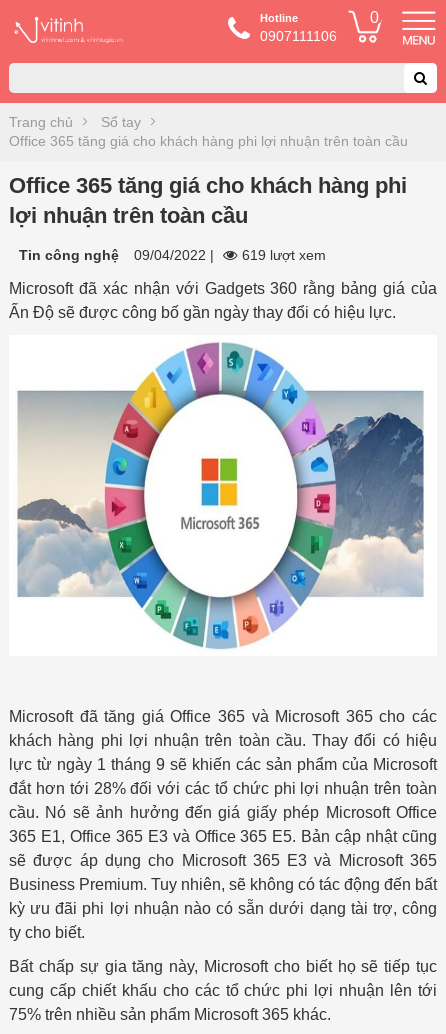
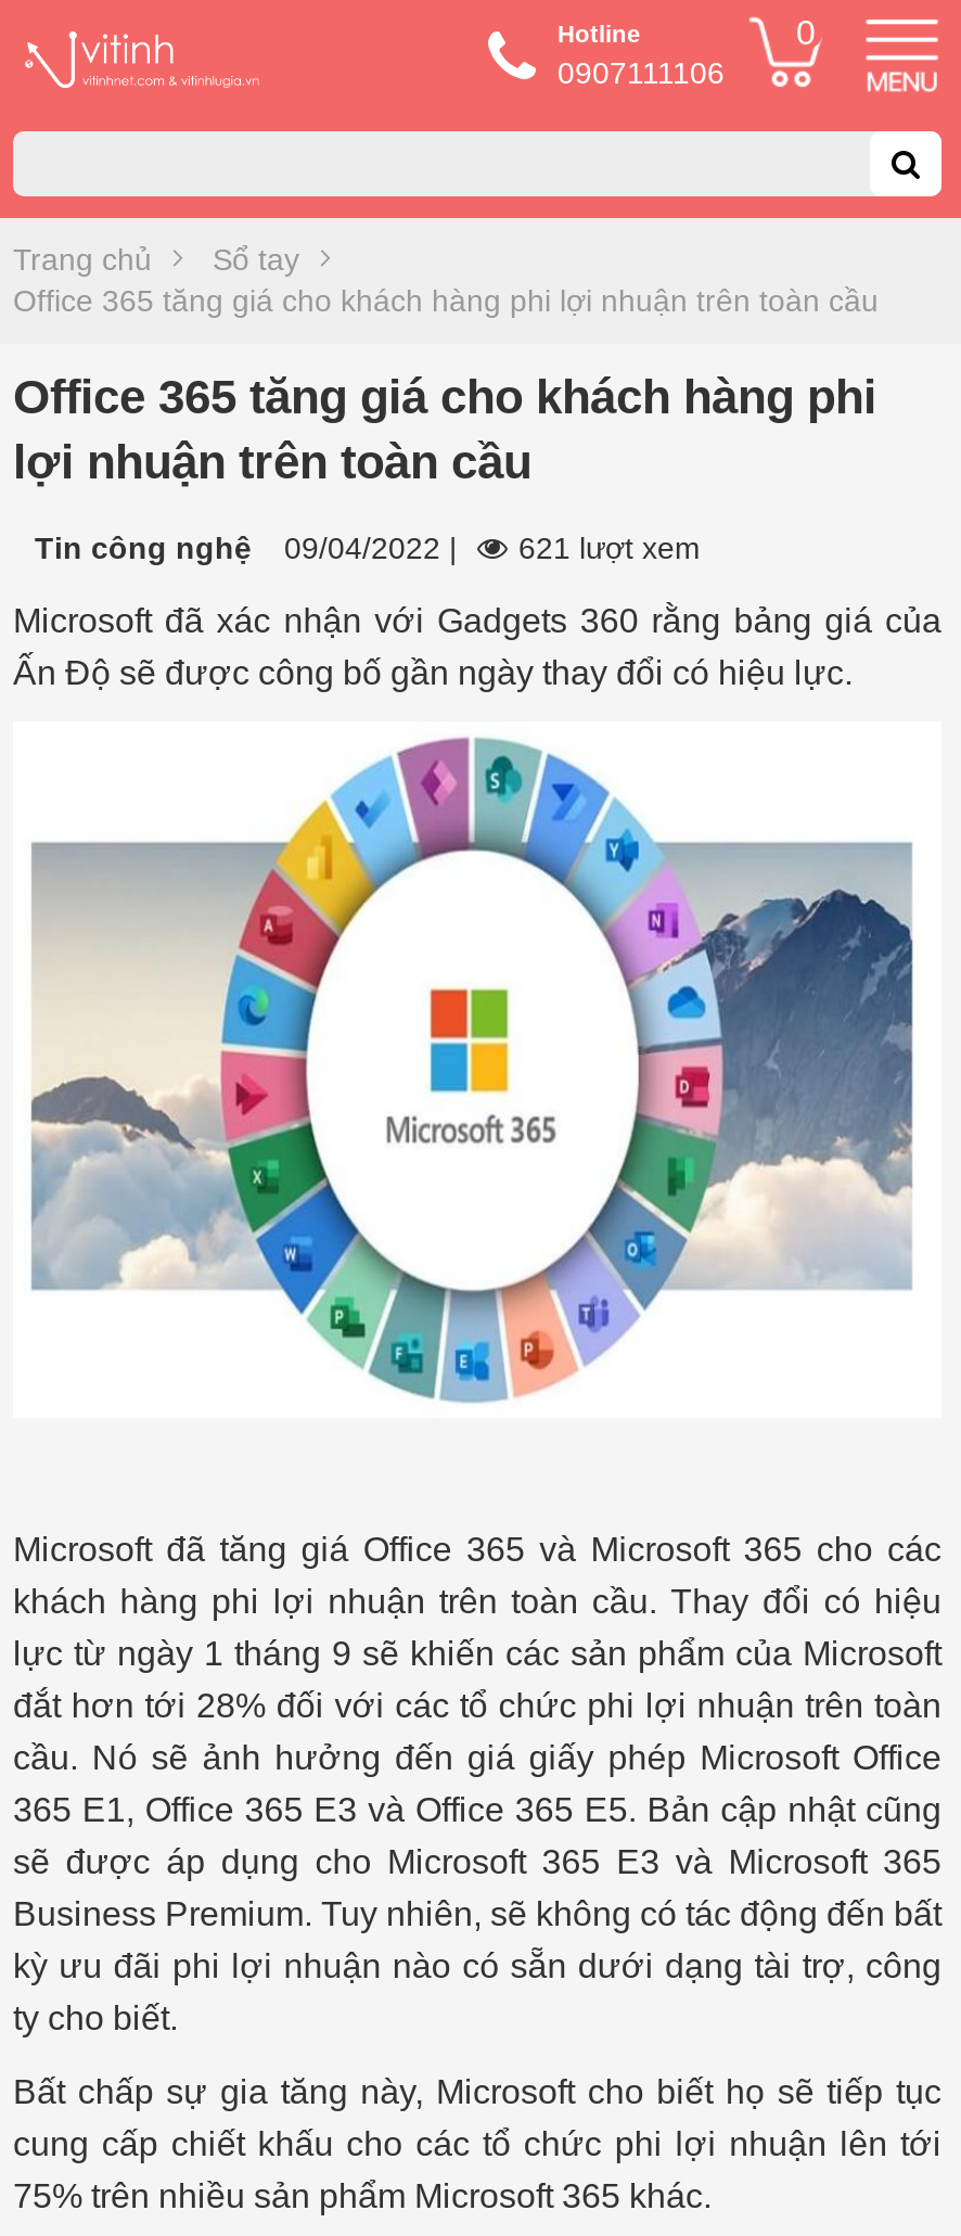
- 619 lượt xem
+ 621 lượt xem
